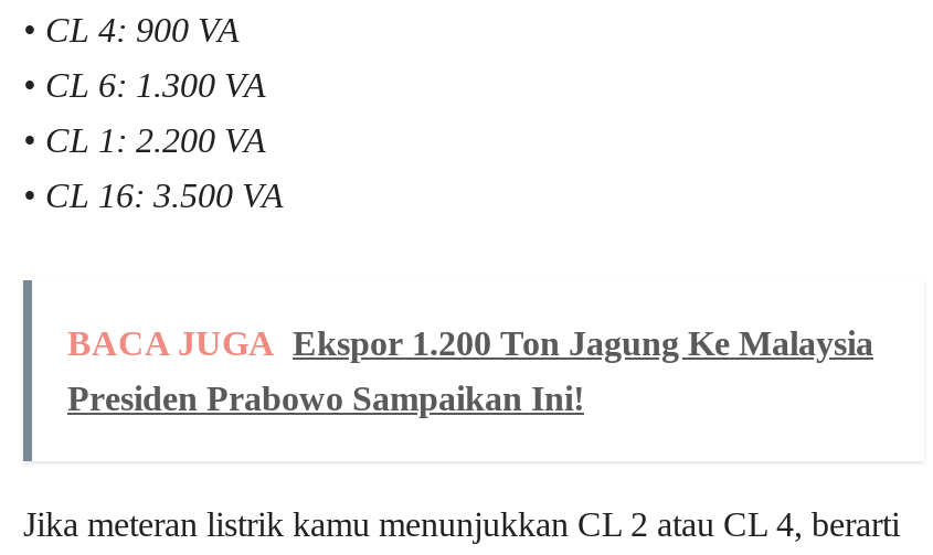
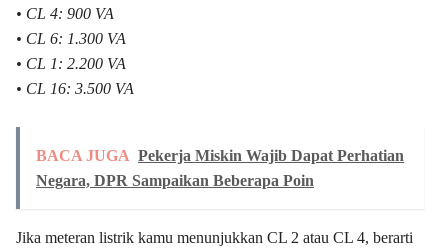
- BACA JUGA Ekspor 1.200 Ton Jagung Ke Malaysia
+ BACA JUGA Pekerja Miskin Wajib Dapat Perhatian

- Presiden Prabowo Sampaikan Ini!
+ Negara, DPR Sampaikan Beberapa Poin
